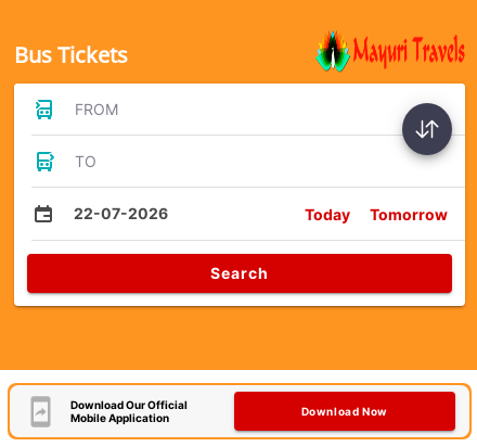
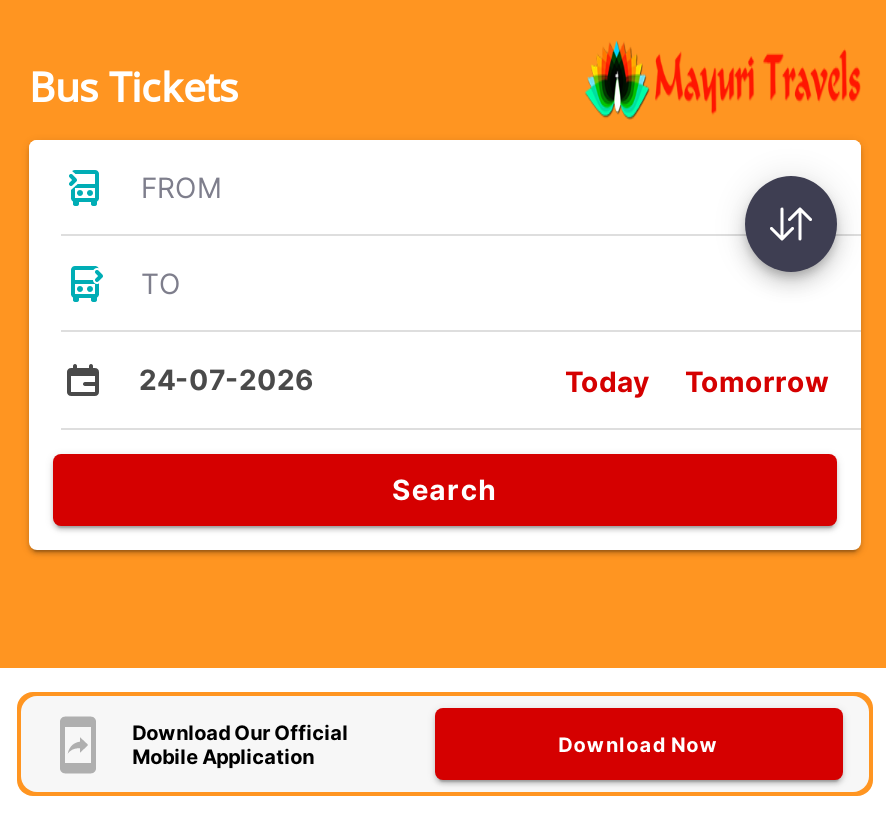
- 22-07-2026
+ 24-07-2026
